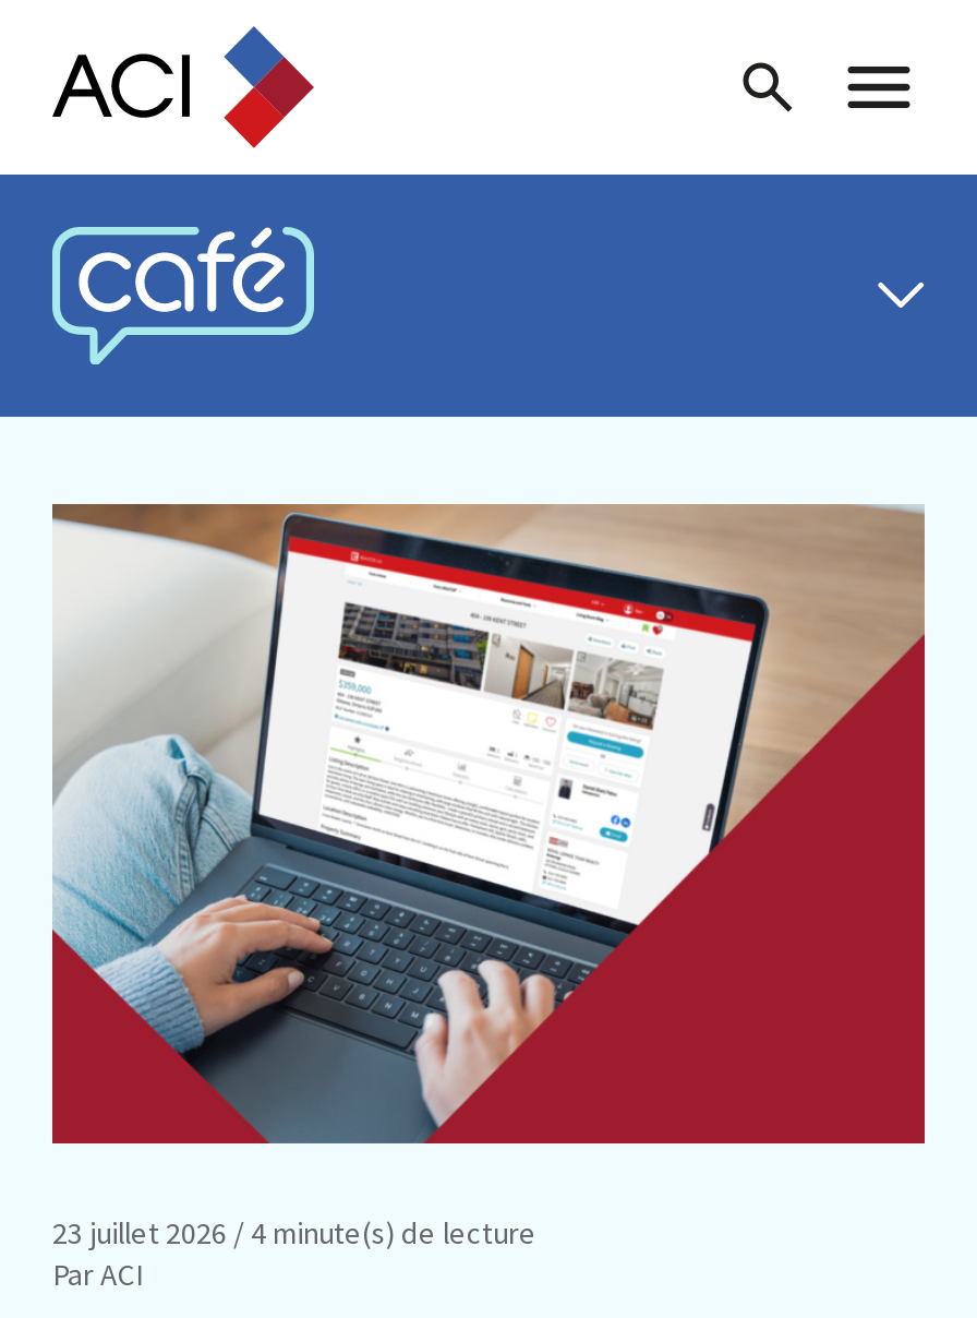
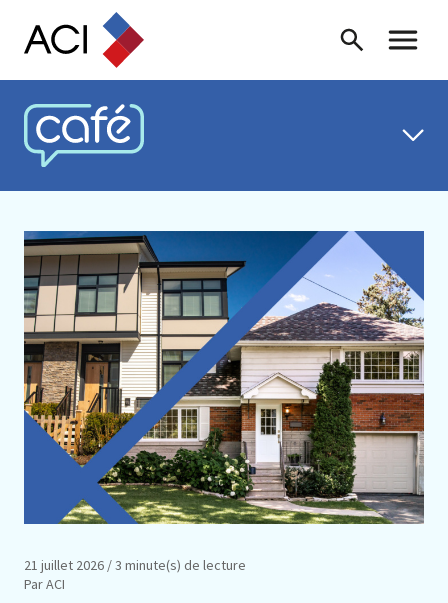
- [image]
- 23 juillet 2026 / 4 minute(s) de lecture
+ [image]
+ 21 juillet 2026 / 3 minute(s) de lecture
